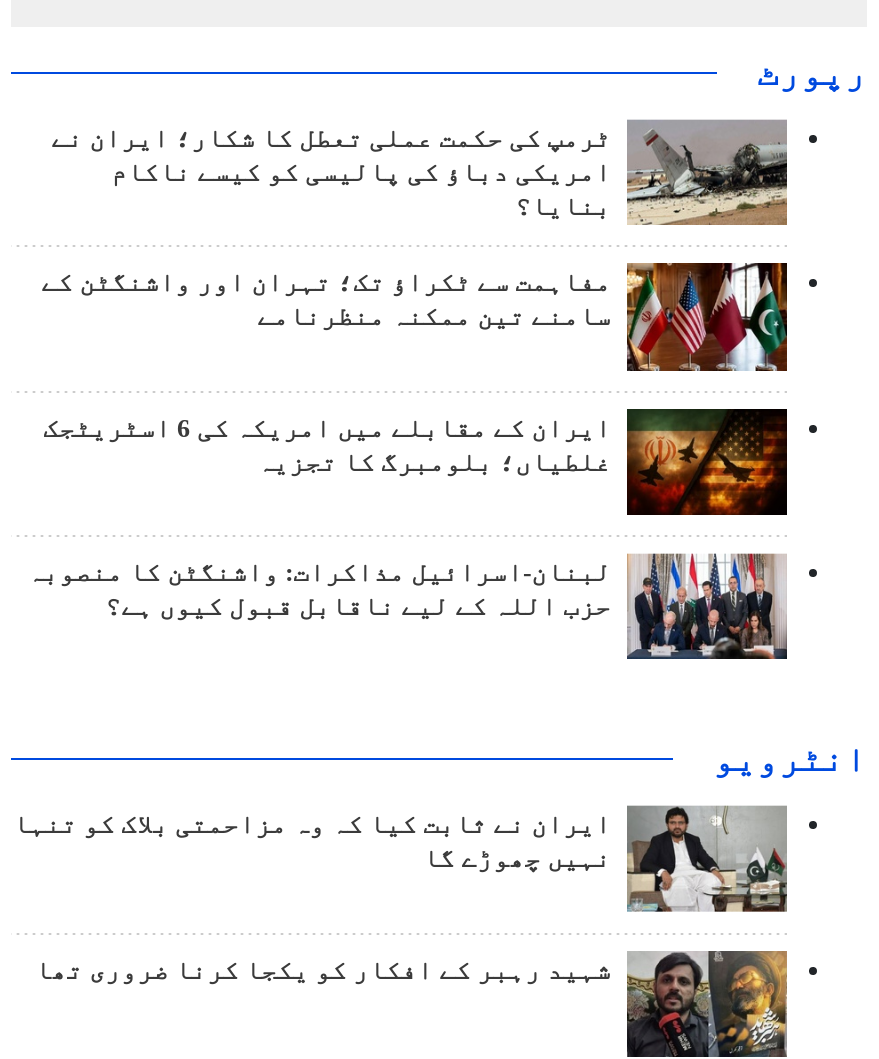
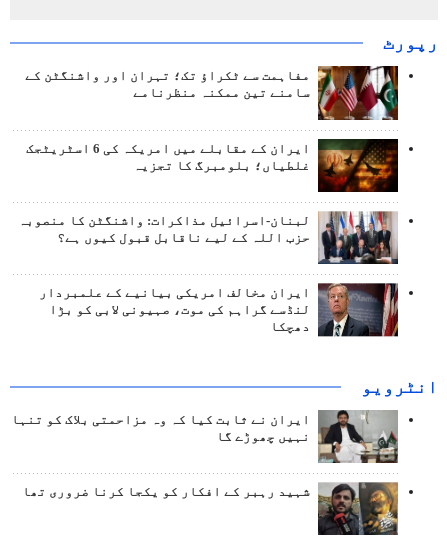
- [image]
- ٹرمپ کی حکمت عملی تعطل کا شکار؛ ایران نے
- امریکی دباؤ کی پالیسی کو کیسے ناکام
- بنایا؟

moved up: [image] | سامنے تین ممکنہ منظرنامے | غلطیاں؛ بلومبرگ کا تجزیہ | لبنان-اسرائیل مذاکرات: واشنگٹن کا منصوبہ | حزب اللہ کے لیے ناقابل قبول کیوں ہے؟

+ [image]
+ ایران مخالف امریکی بیانیے کے علمبردار
+ لنڈسے گراہم کی موت، صہیونی لابی کو بڑا
+ دھچکا
